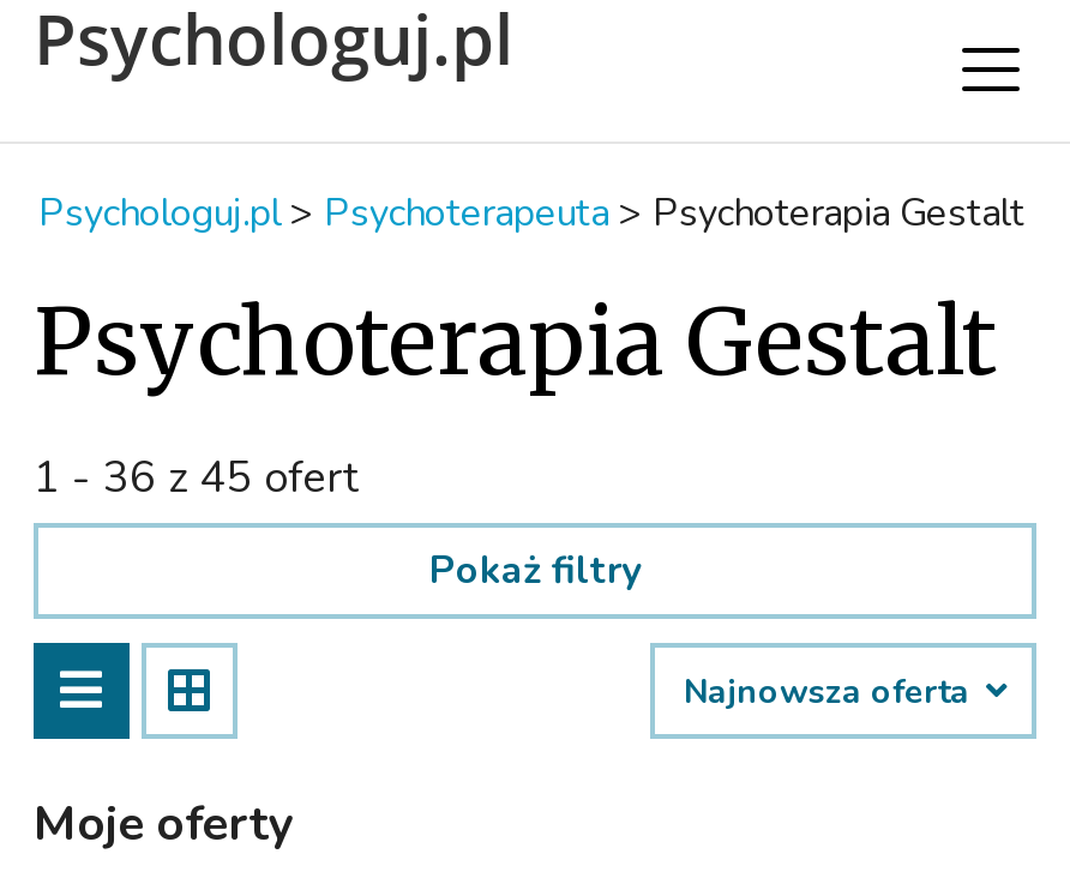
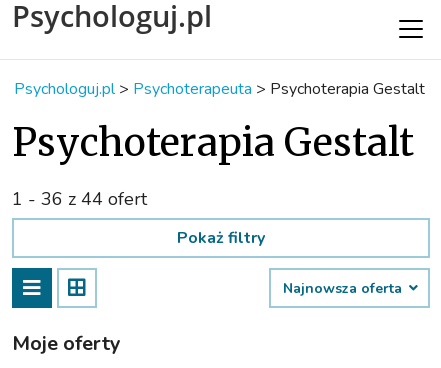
- 1 - 36 z 45 ofert
+ 1 - 36 z 44 ofert
